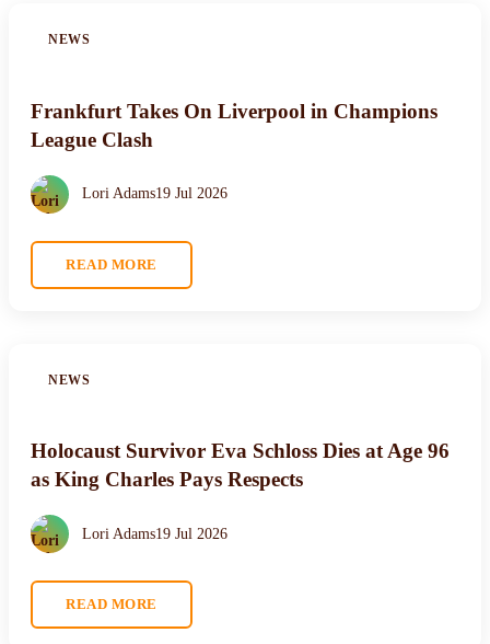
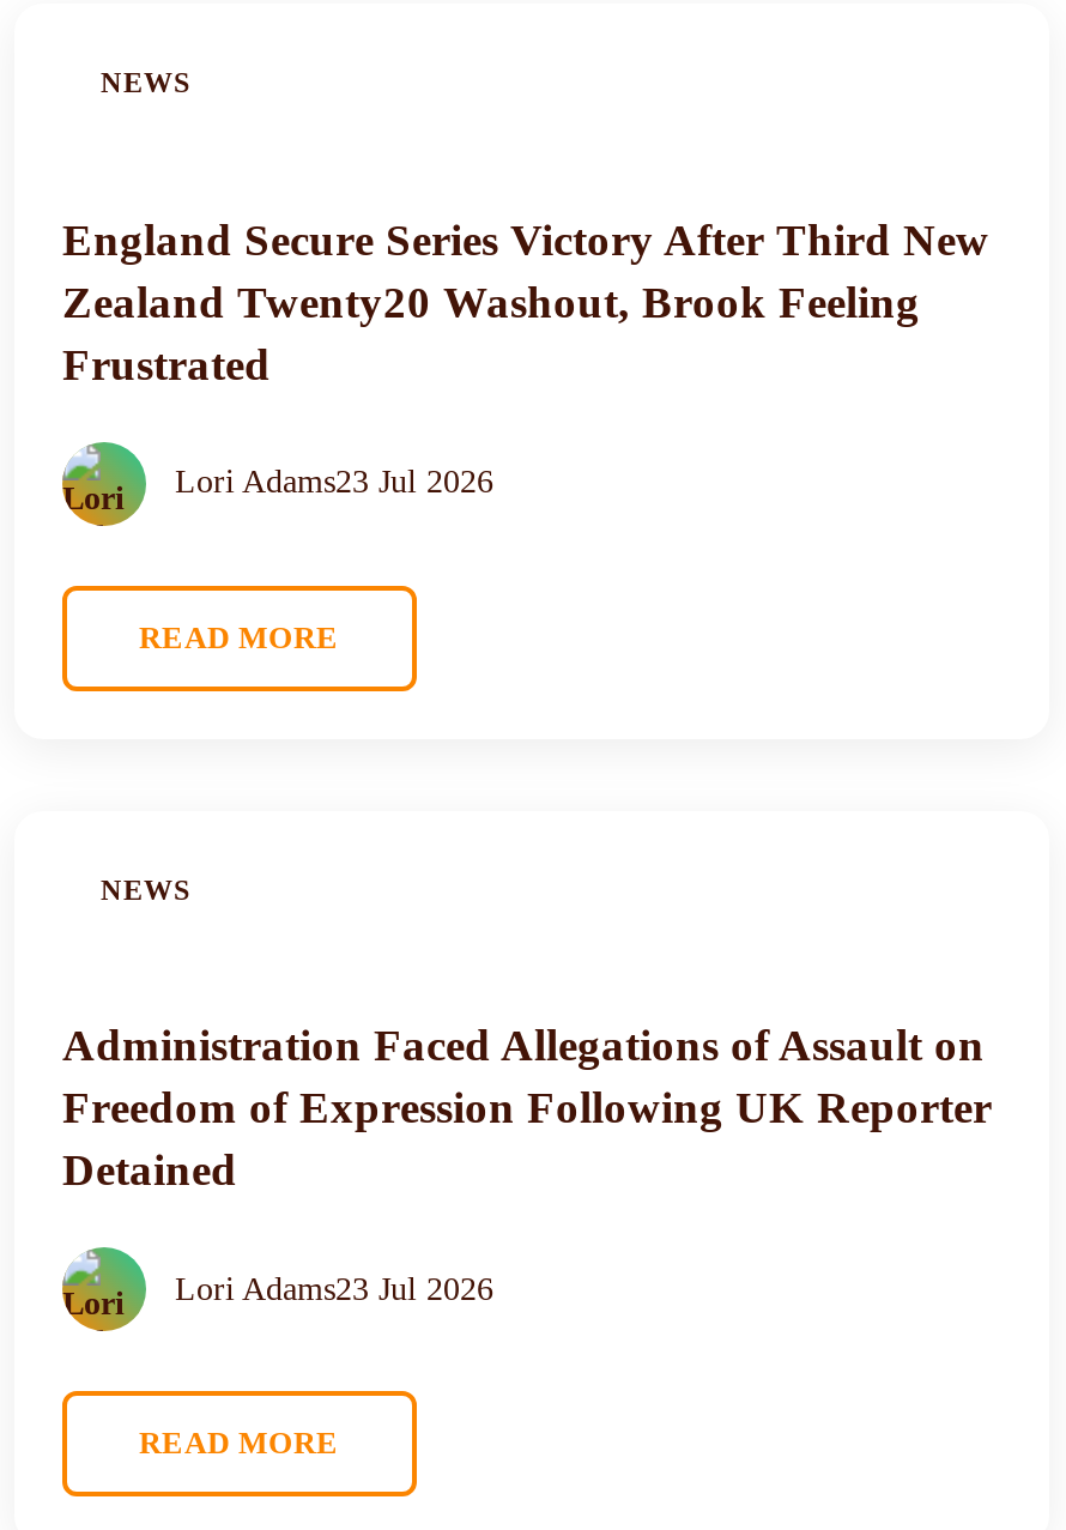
- Frankfurt Takes On Liverpool in Champions
- League Clash
+ England Secure Series Victory After Third New
+ Zealand Twenty20 Washout, Brook Feeling
+ Frustrated

- Lori Adams19 Jul 2026
+ Lori Adams23 Jul 2026

- Holocaust Survivor Eva Schloss Dies at Age 96
- as King Charles Pays Respects
+ Administration Faced Allegations of Assault on
+ Freedom of Expression Following UK Reporter
+ Detained

- Lori Adams19 Jul 2026
+ Lori Adams23 Jul 2026
